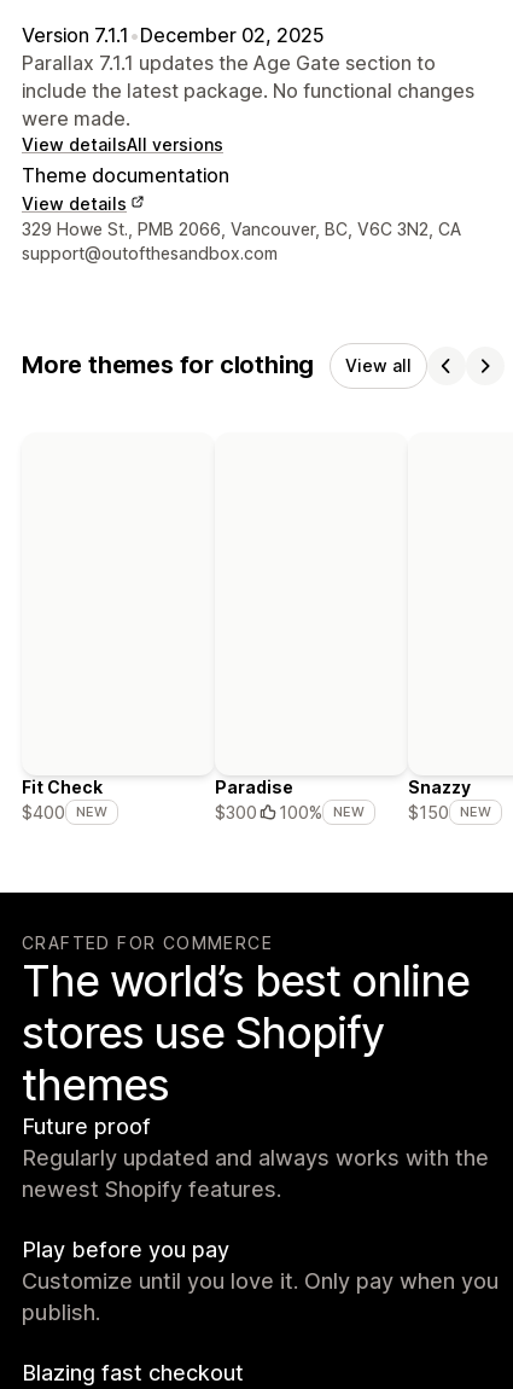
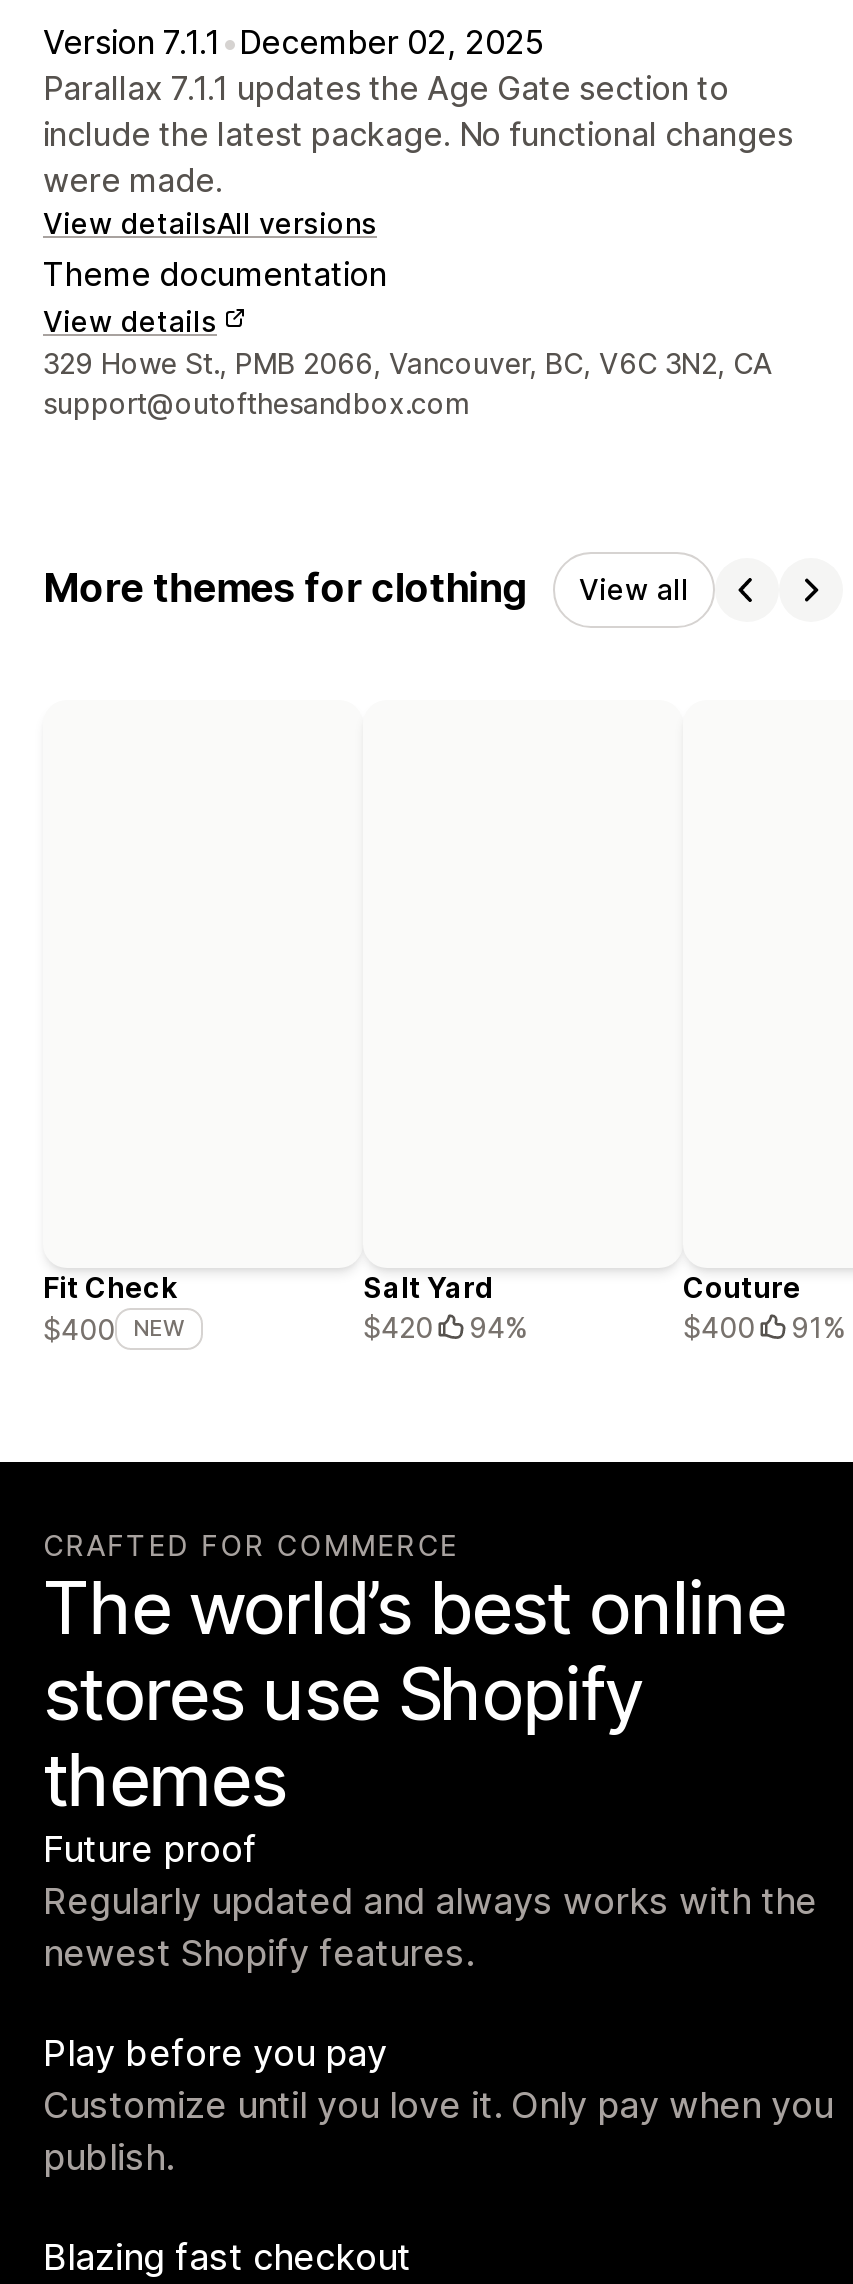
- Paradise
- $300
- 100%
- NEW
+ Salt Yard
+ $420
+ 94%

- Snazzy
- $150
- NEW
+ Couture
+ $400
+ 91%
